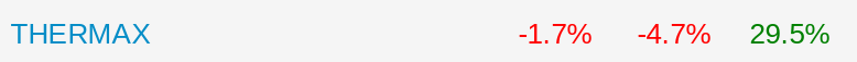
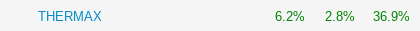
- -1.7%
+ 6.2%

- -4.7%
+ 2.8%

- 29.5%
+ 36.9%
